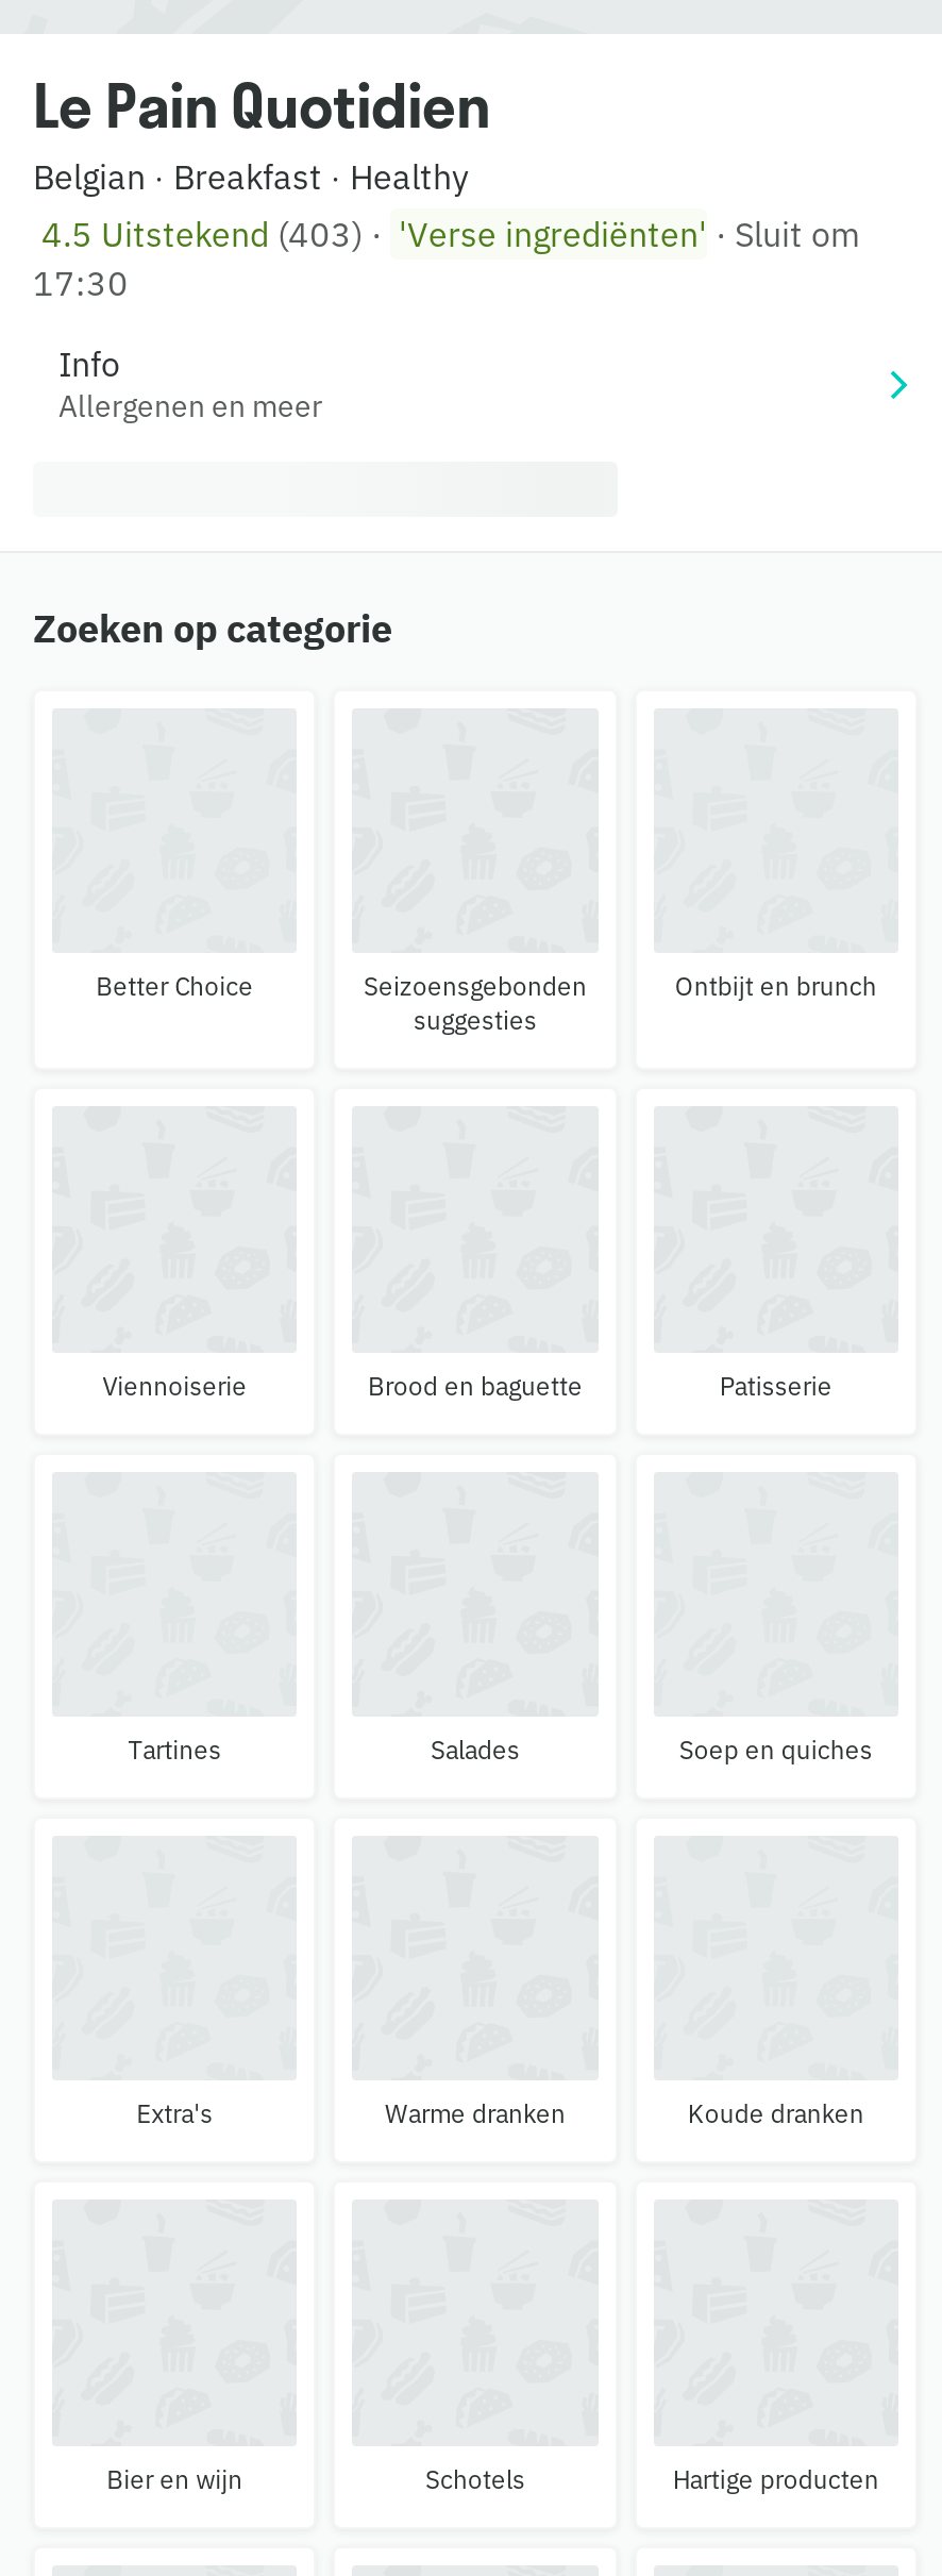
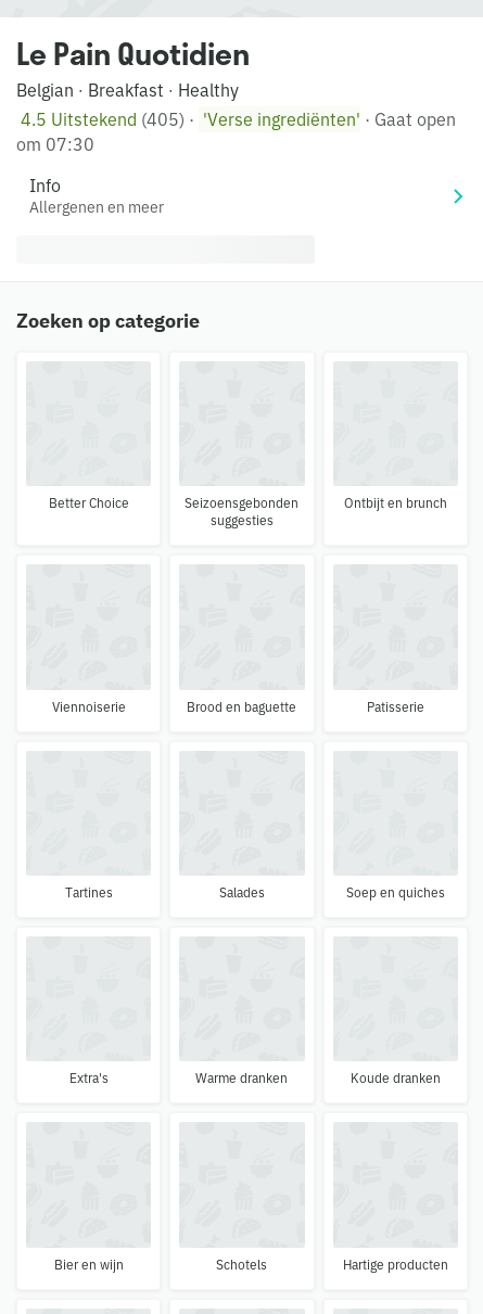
- 4.5 Uitstekend (403) · 'Verse ingrediënten' · Sluit om
- 17:30
+ 4.5 Uitstekend (405) · 'Verse ingrediënten' · Gaat open
+ om 07:30
